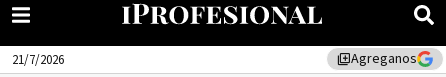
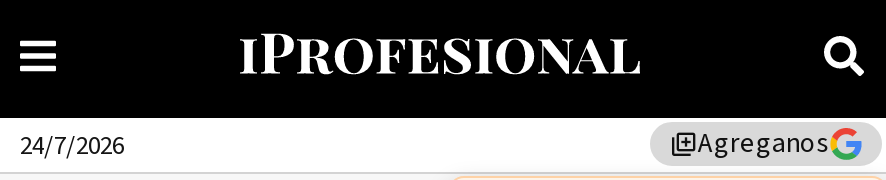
- 21/7/2026
+ 24/7/2026
